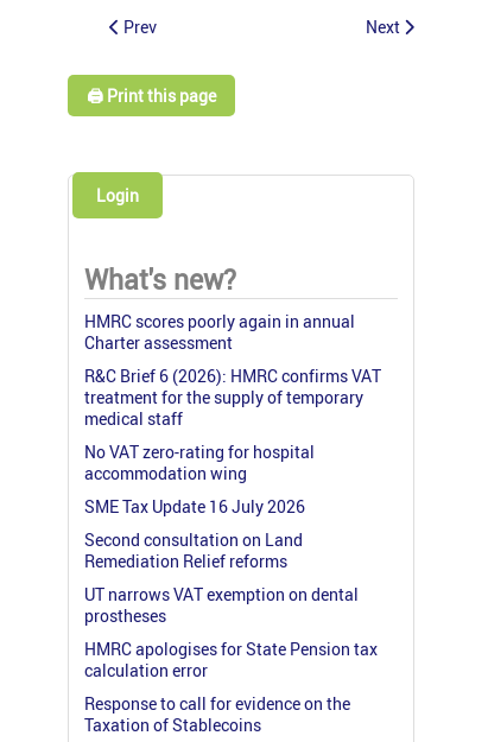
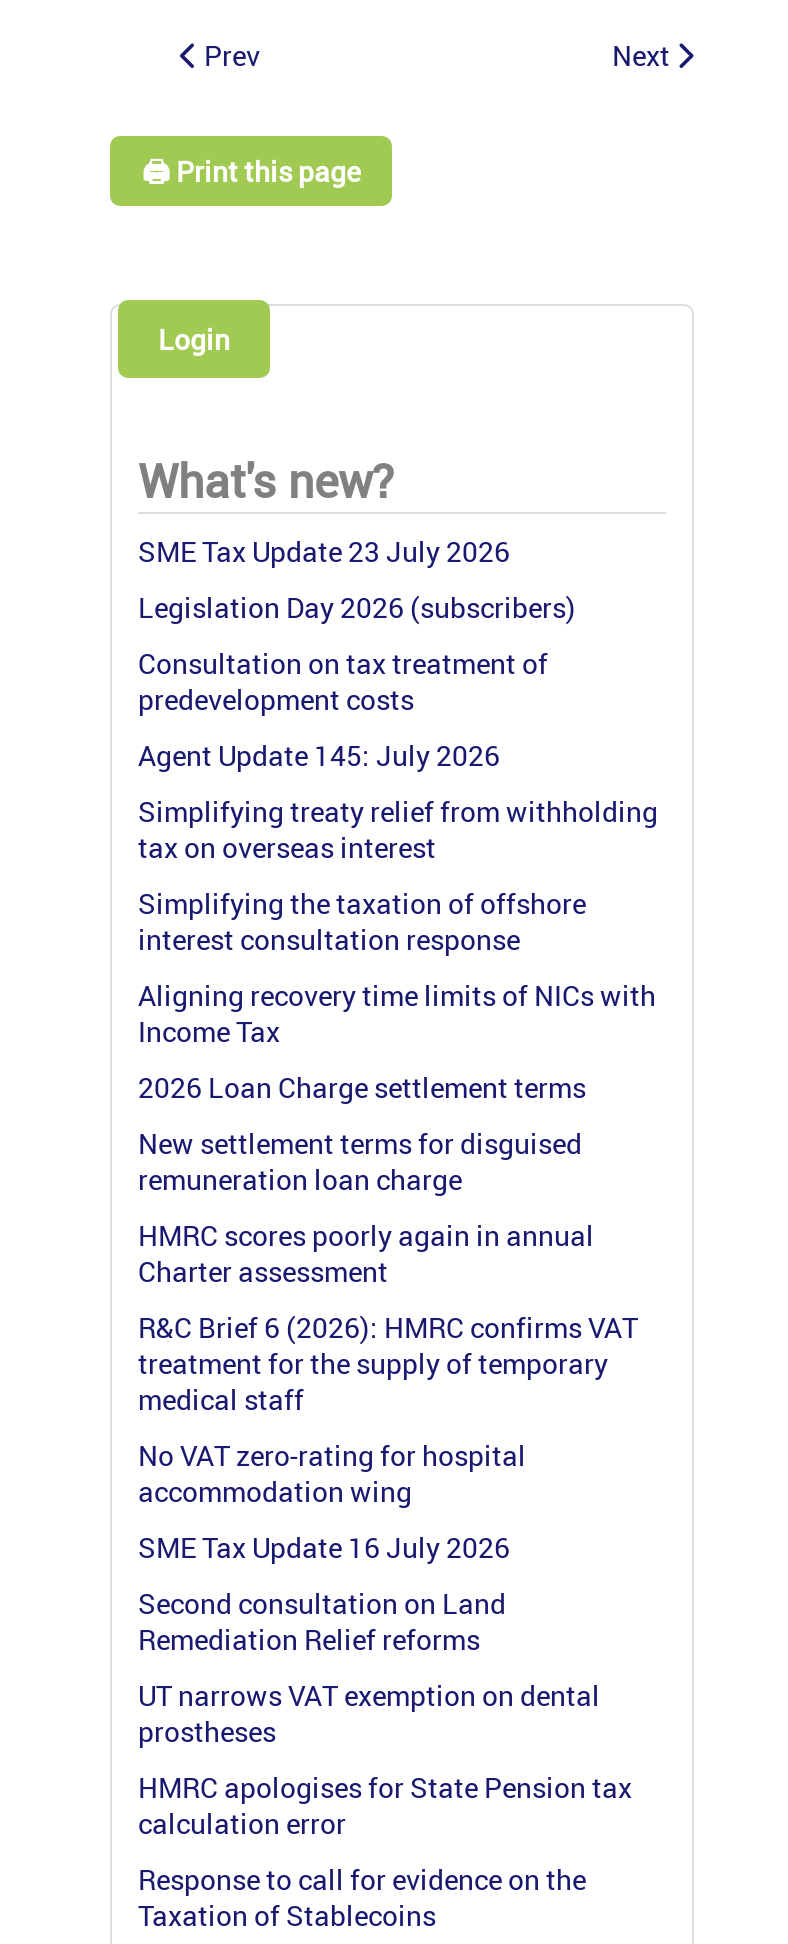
+ SME Tax Update 23 July 2026
+ Legislation Day 2026 (subscribers)
+ Consultation on tax treatment of
+ predevelopment costs
+ Agent Update 145: July 2026
+ Simplifying treaty relief from withholding
+ tax on overseas interest
+ Simplifying the taxation of offshore
+ interest consultation response
+ Aligning recovery time limits of NICs with
+ Income Tax
+ 2026 Loan Charge settlement terms
+ New settlement terms for disguised
+ remuneration loan charge
